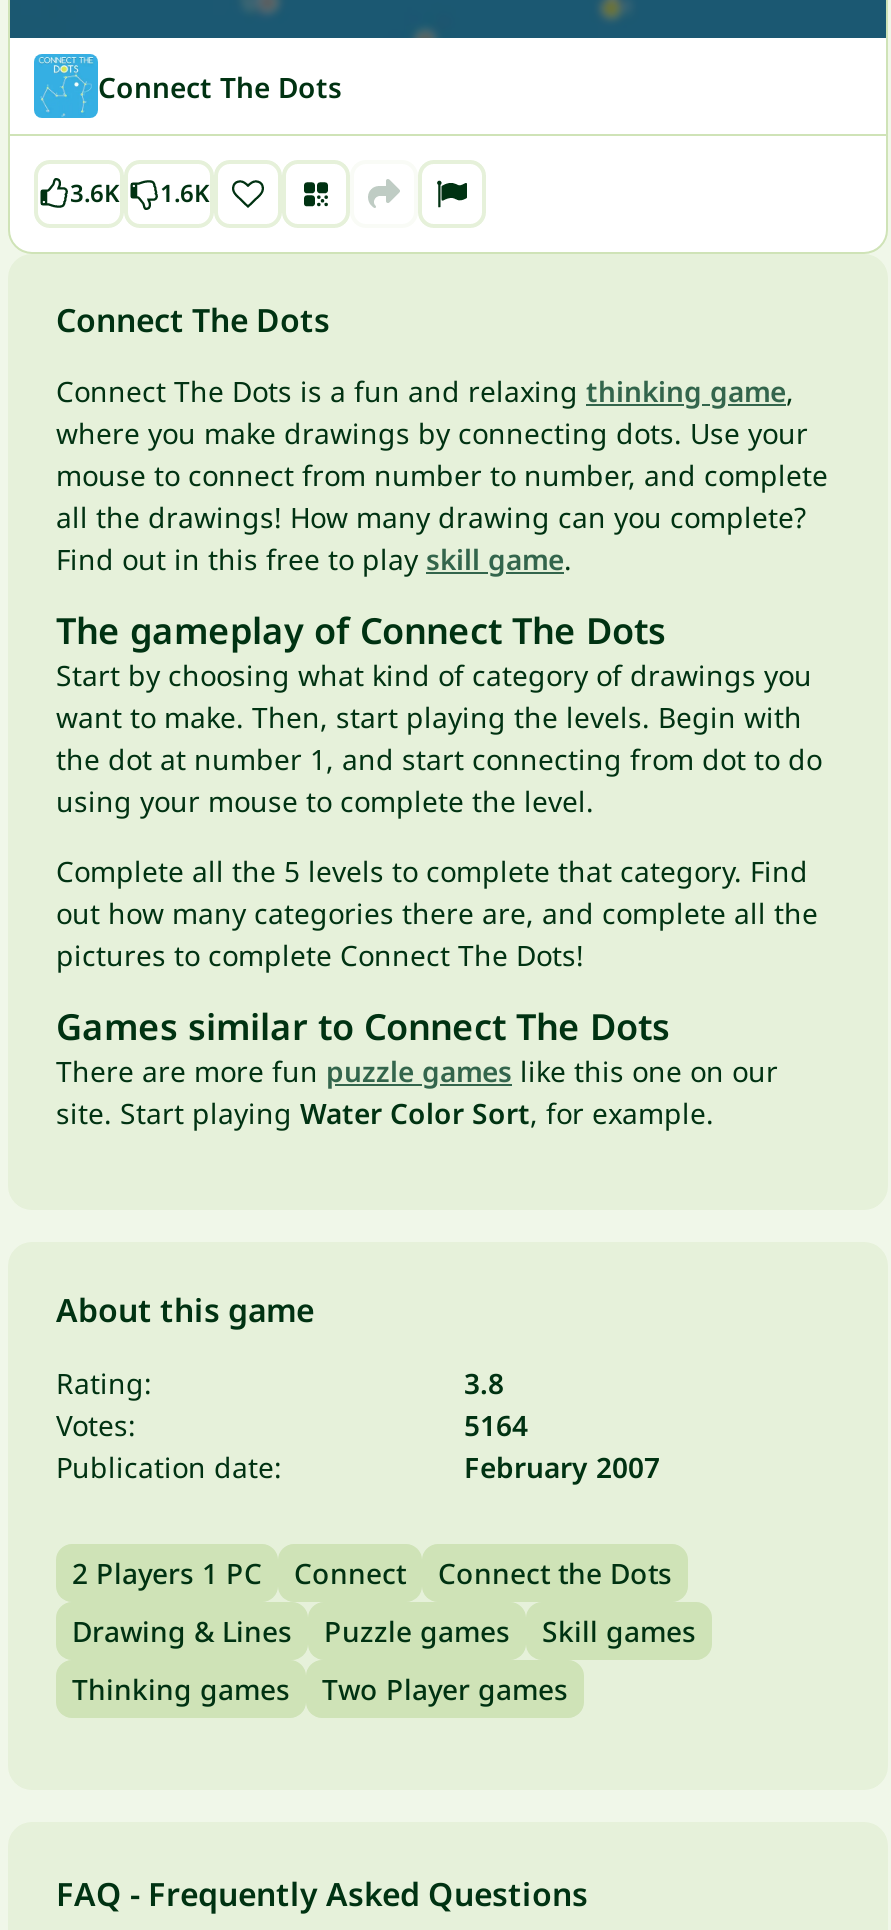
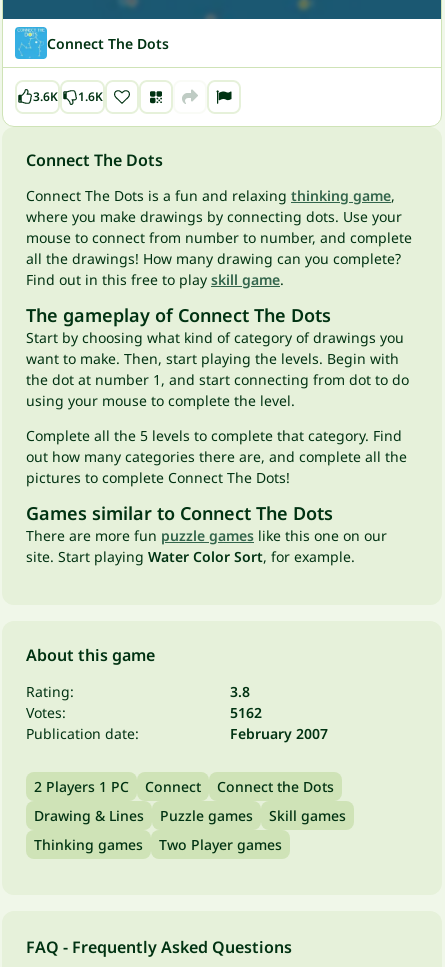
- 5164
+ 5162
